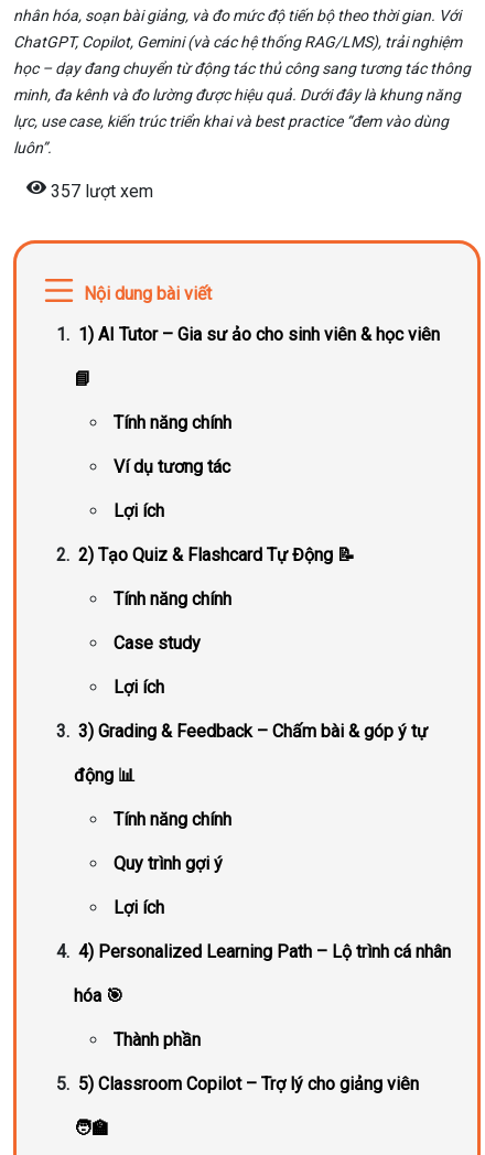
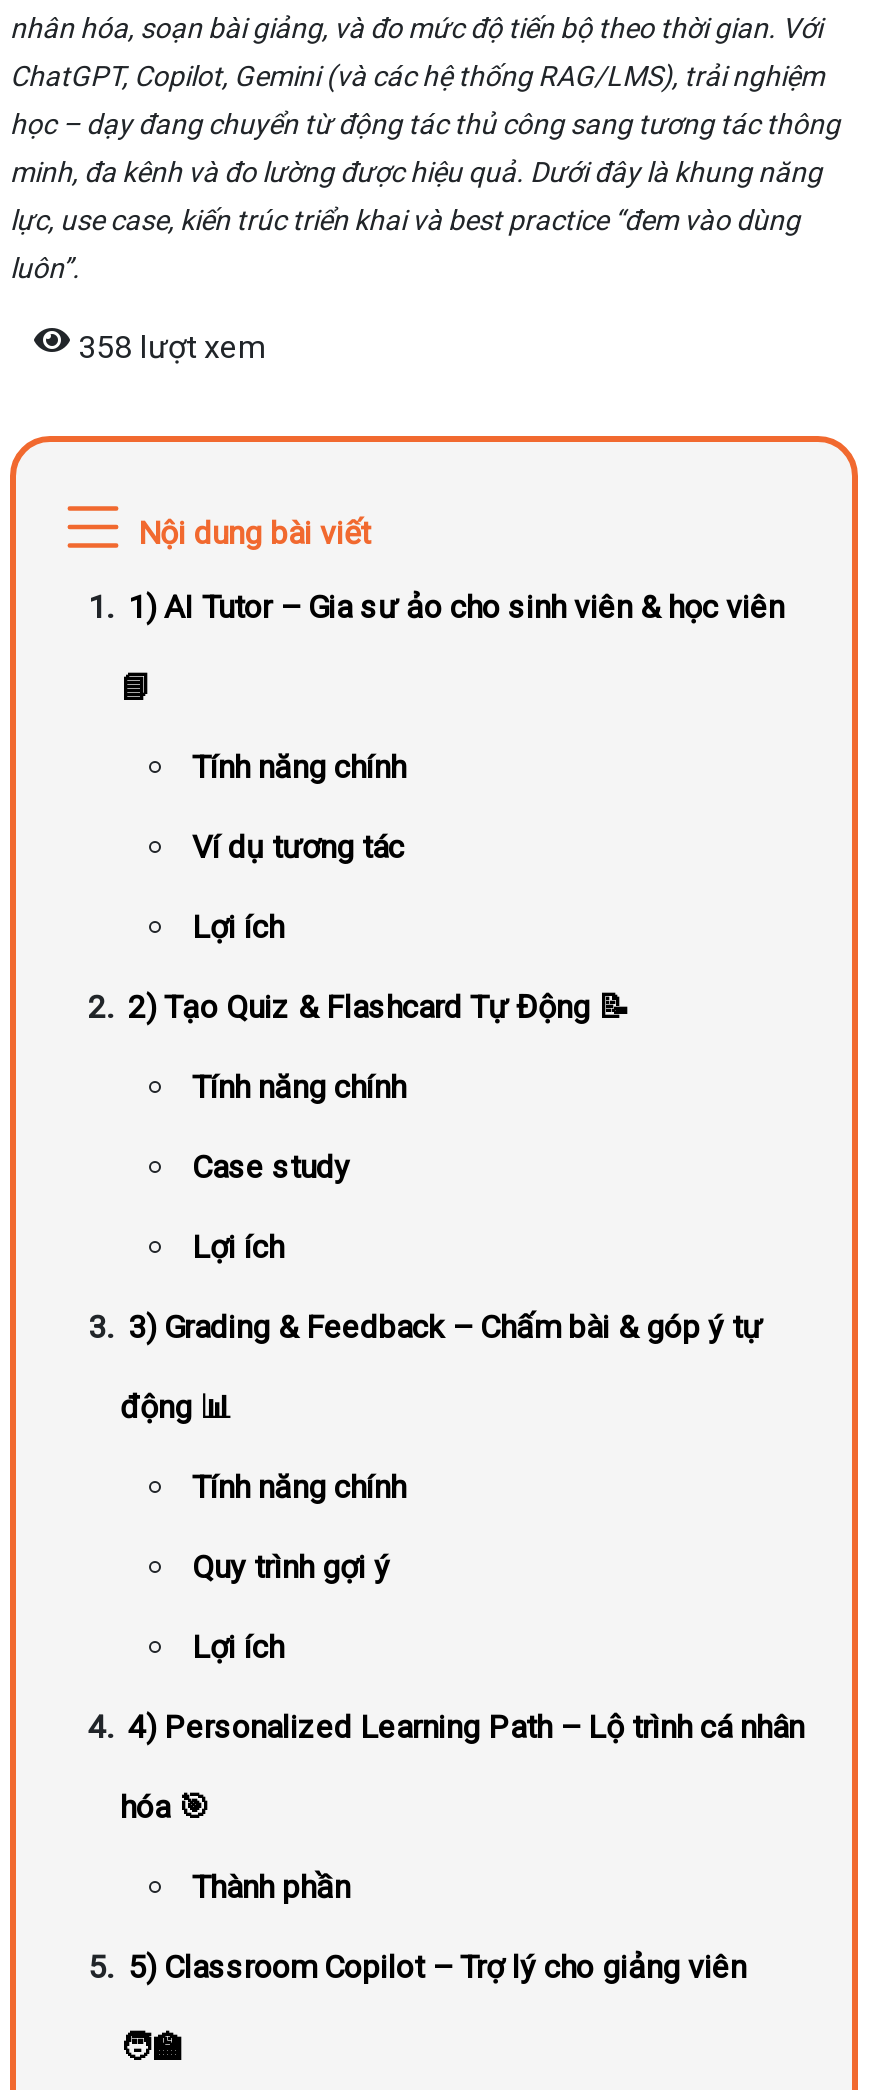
- 357 lượt xem
+ 358 lượt xem
